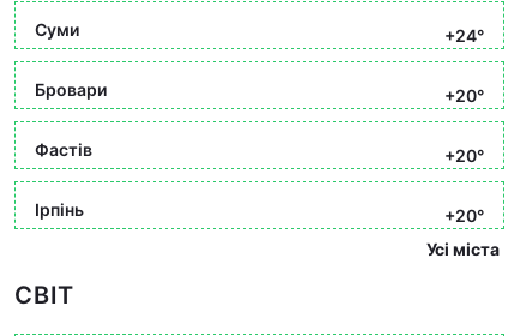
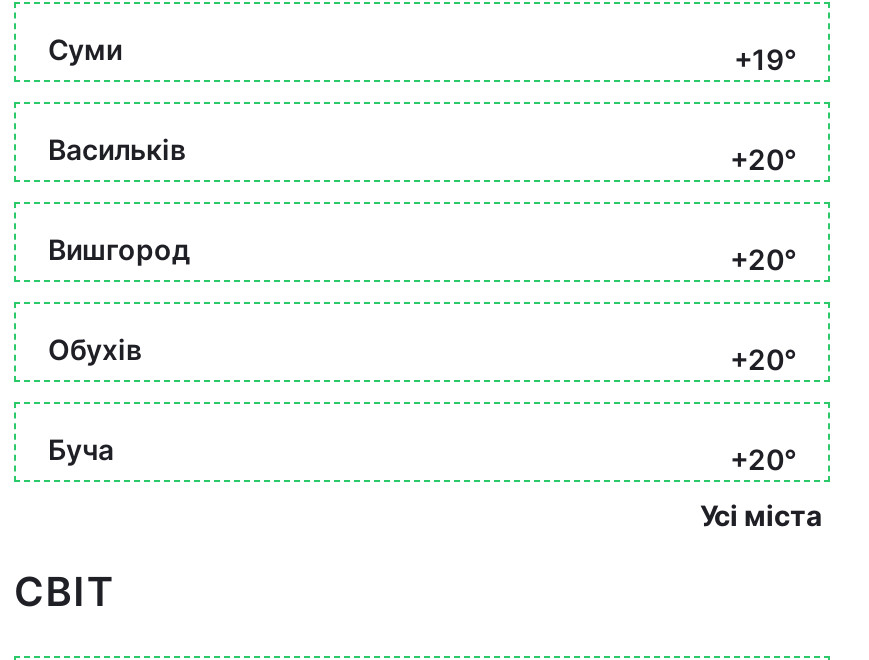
- +24°
+ +19°

- Бровари
+ Васильків

- Фастів
+ Вишгород

- Ірпінь
+ Обухів
+ +20°
+ Буча
